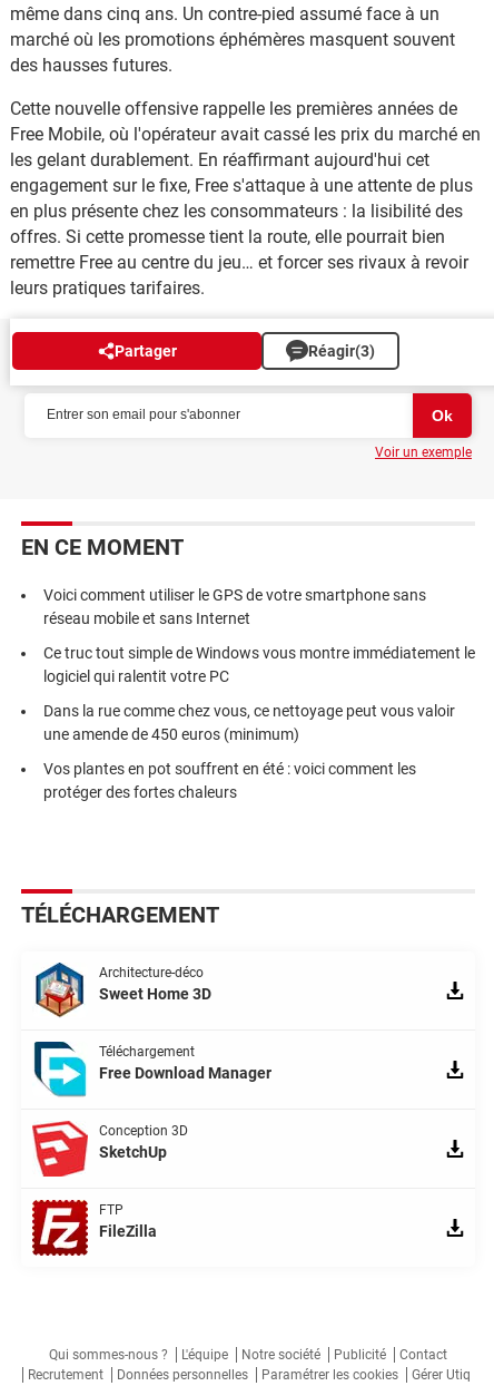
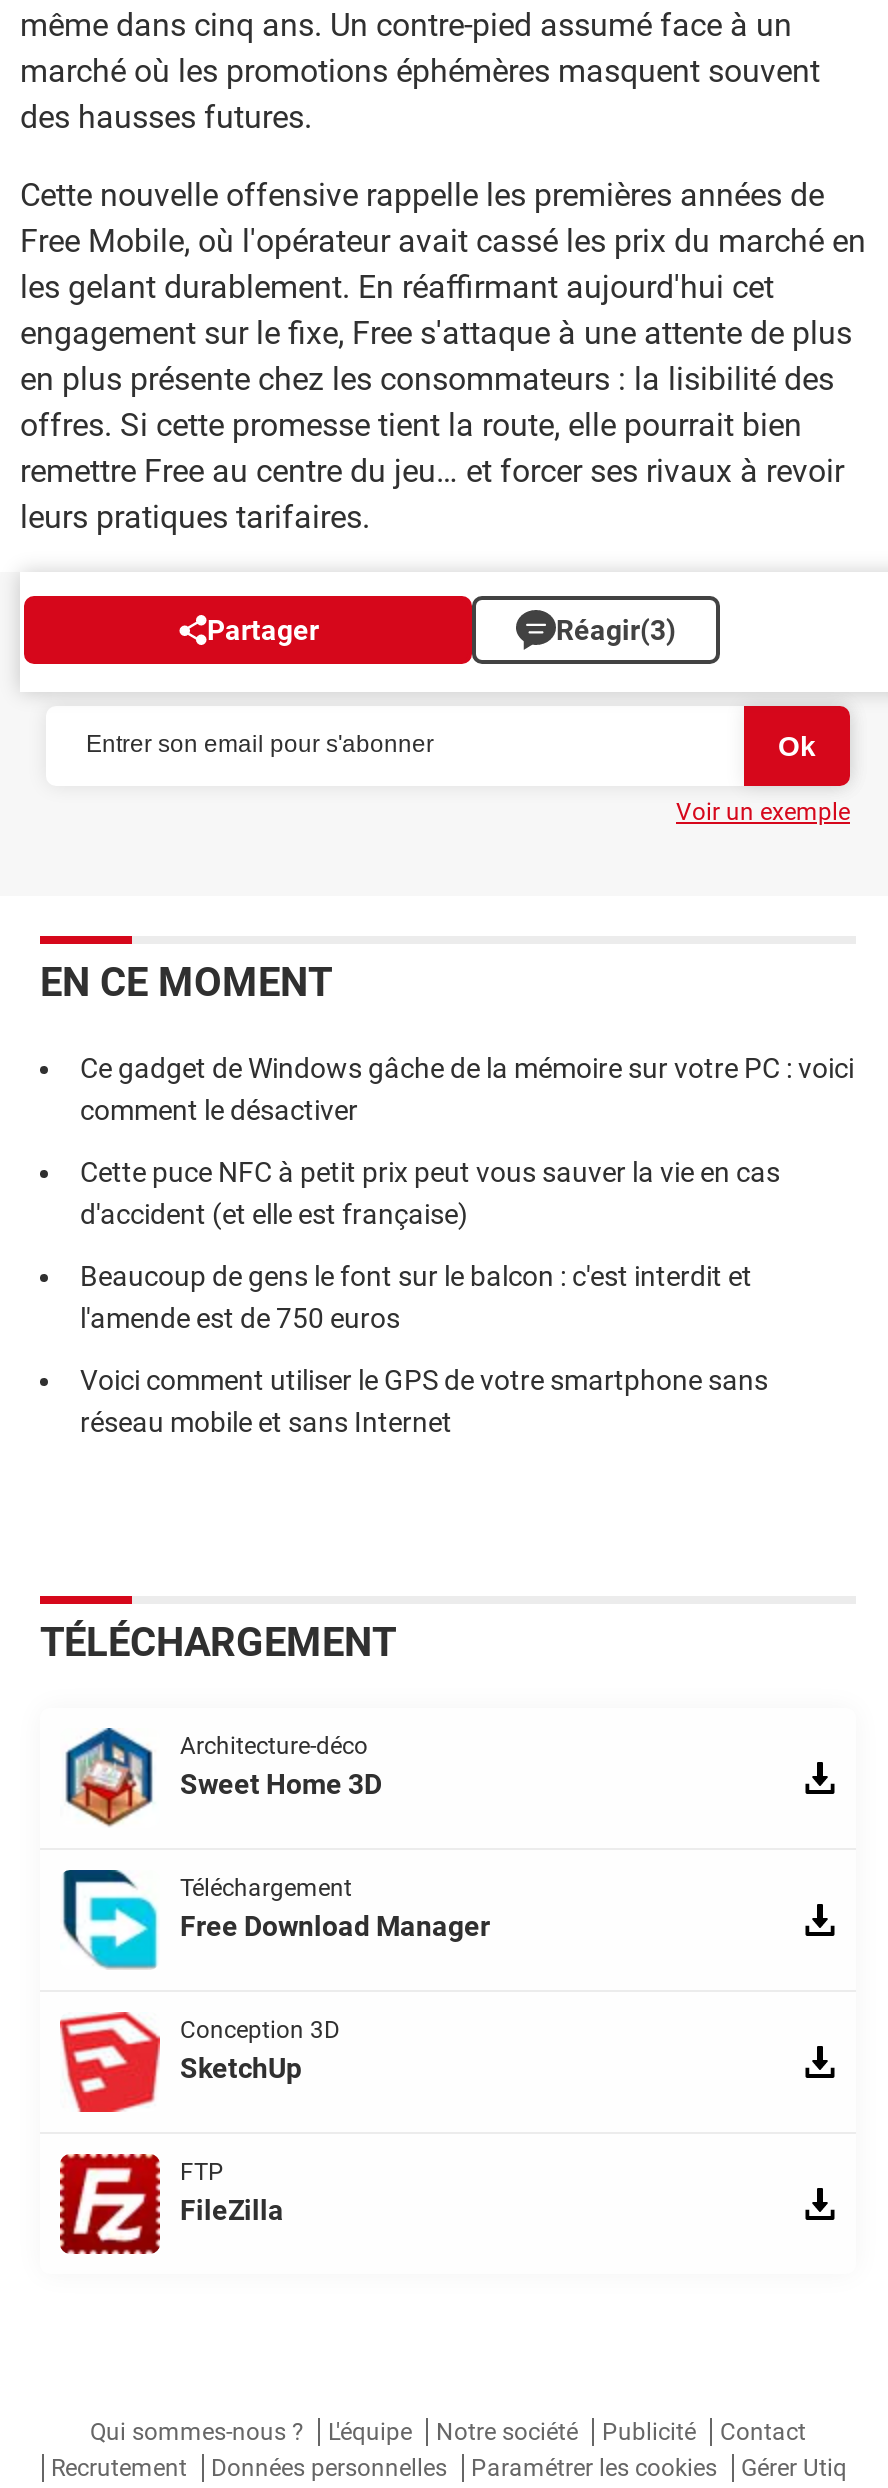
+ Ce gadget de Windows gâche de la mémoire sur votre PC : voici
+ comment le désactiver
+ Cette puce NFC à petit prix peut vous sauver la vie en cas
+ d'accident (et elle est française)
+ Beaucoup de gens le font sur le balcon : c'est interdit et
+ l'amende est de 750 euros

moved down: Voici comment utiliser le GPS de votre smartphone sans | réseau mobile et sans Internet

- Ce truc tout simple de Windows vous montre immédiatement le
- logiciel qui ralentit votre PC
- Dans la rue comme chez vous, ce nettoyage peut vous valoir
- une amende de 450 euros (minimum)
- Vos plantes en pot souffrent en été : voici comment les
- protéger des fortes chaleurs
